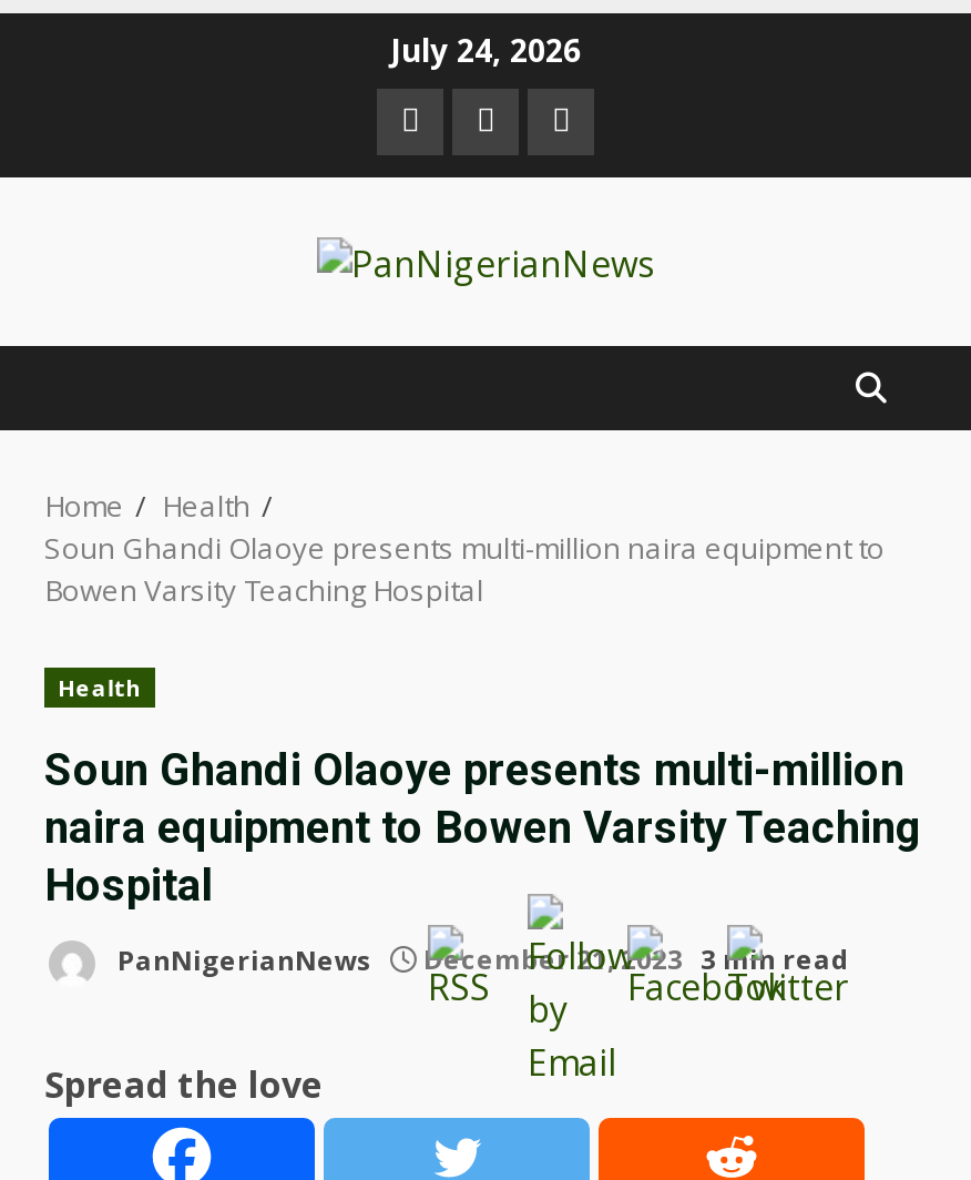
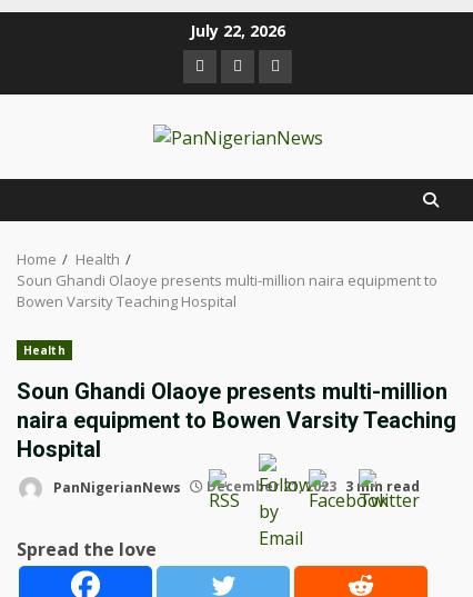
- July 24, 2026
+ July 22, 2026
